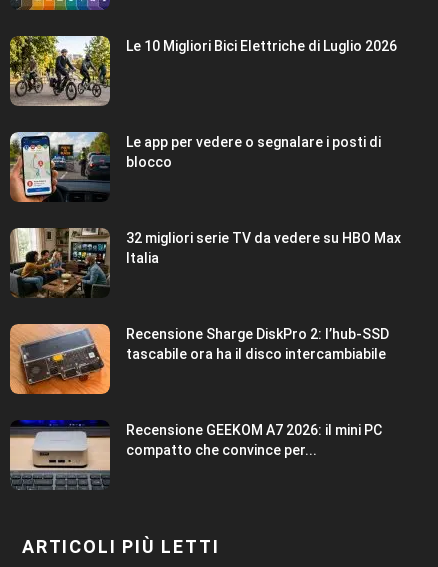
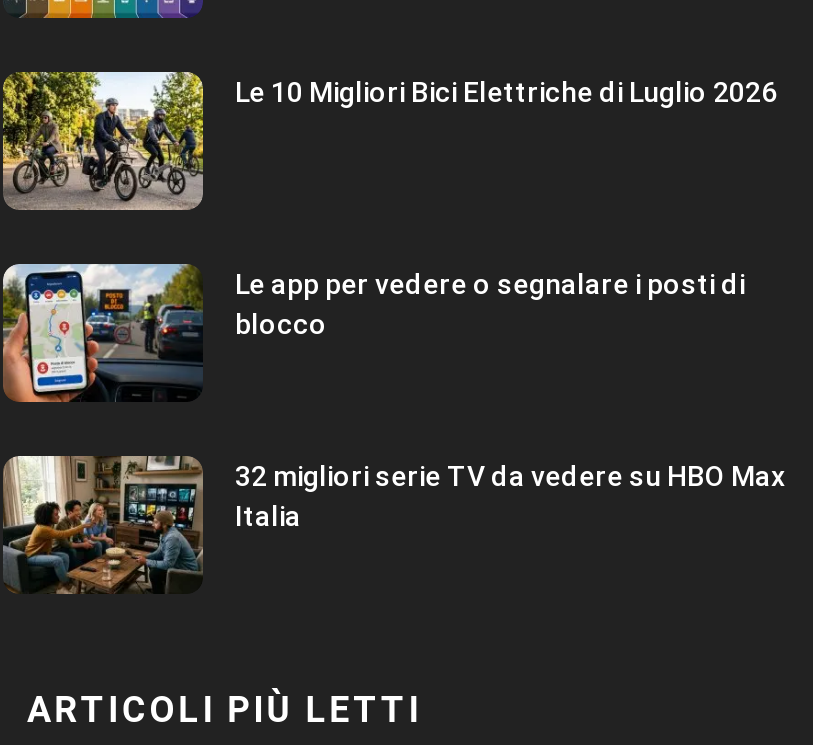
- [image]
- Recensione Sharge DiskPro 2: l’hub-SSD
- tascabile ora ha il disco intercambiabile

- [image]
- Recensione GEEKOM A7 2026: il mini PC
- compatto che convince per...
